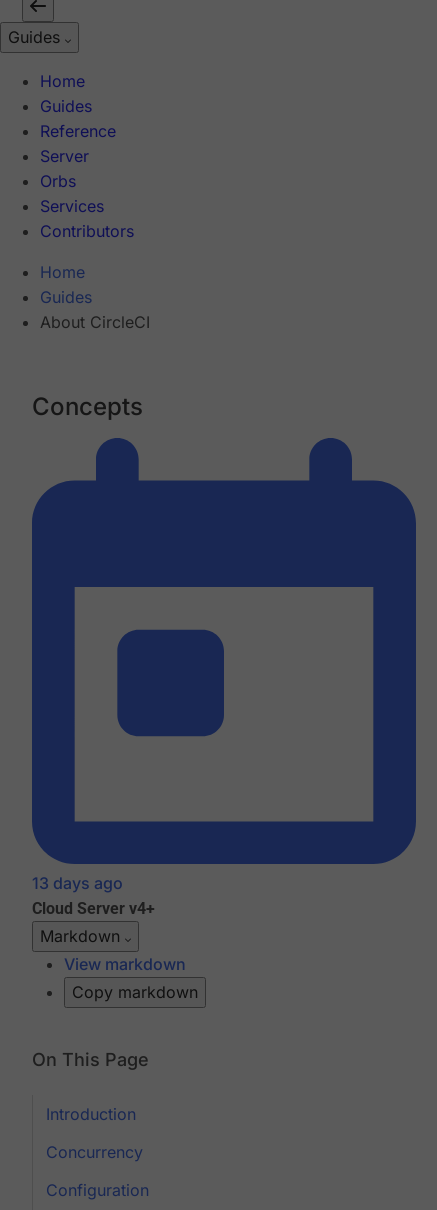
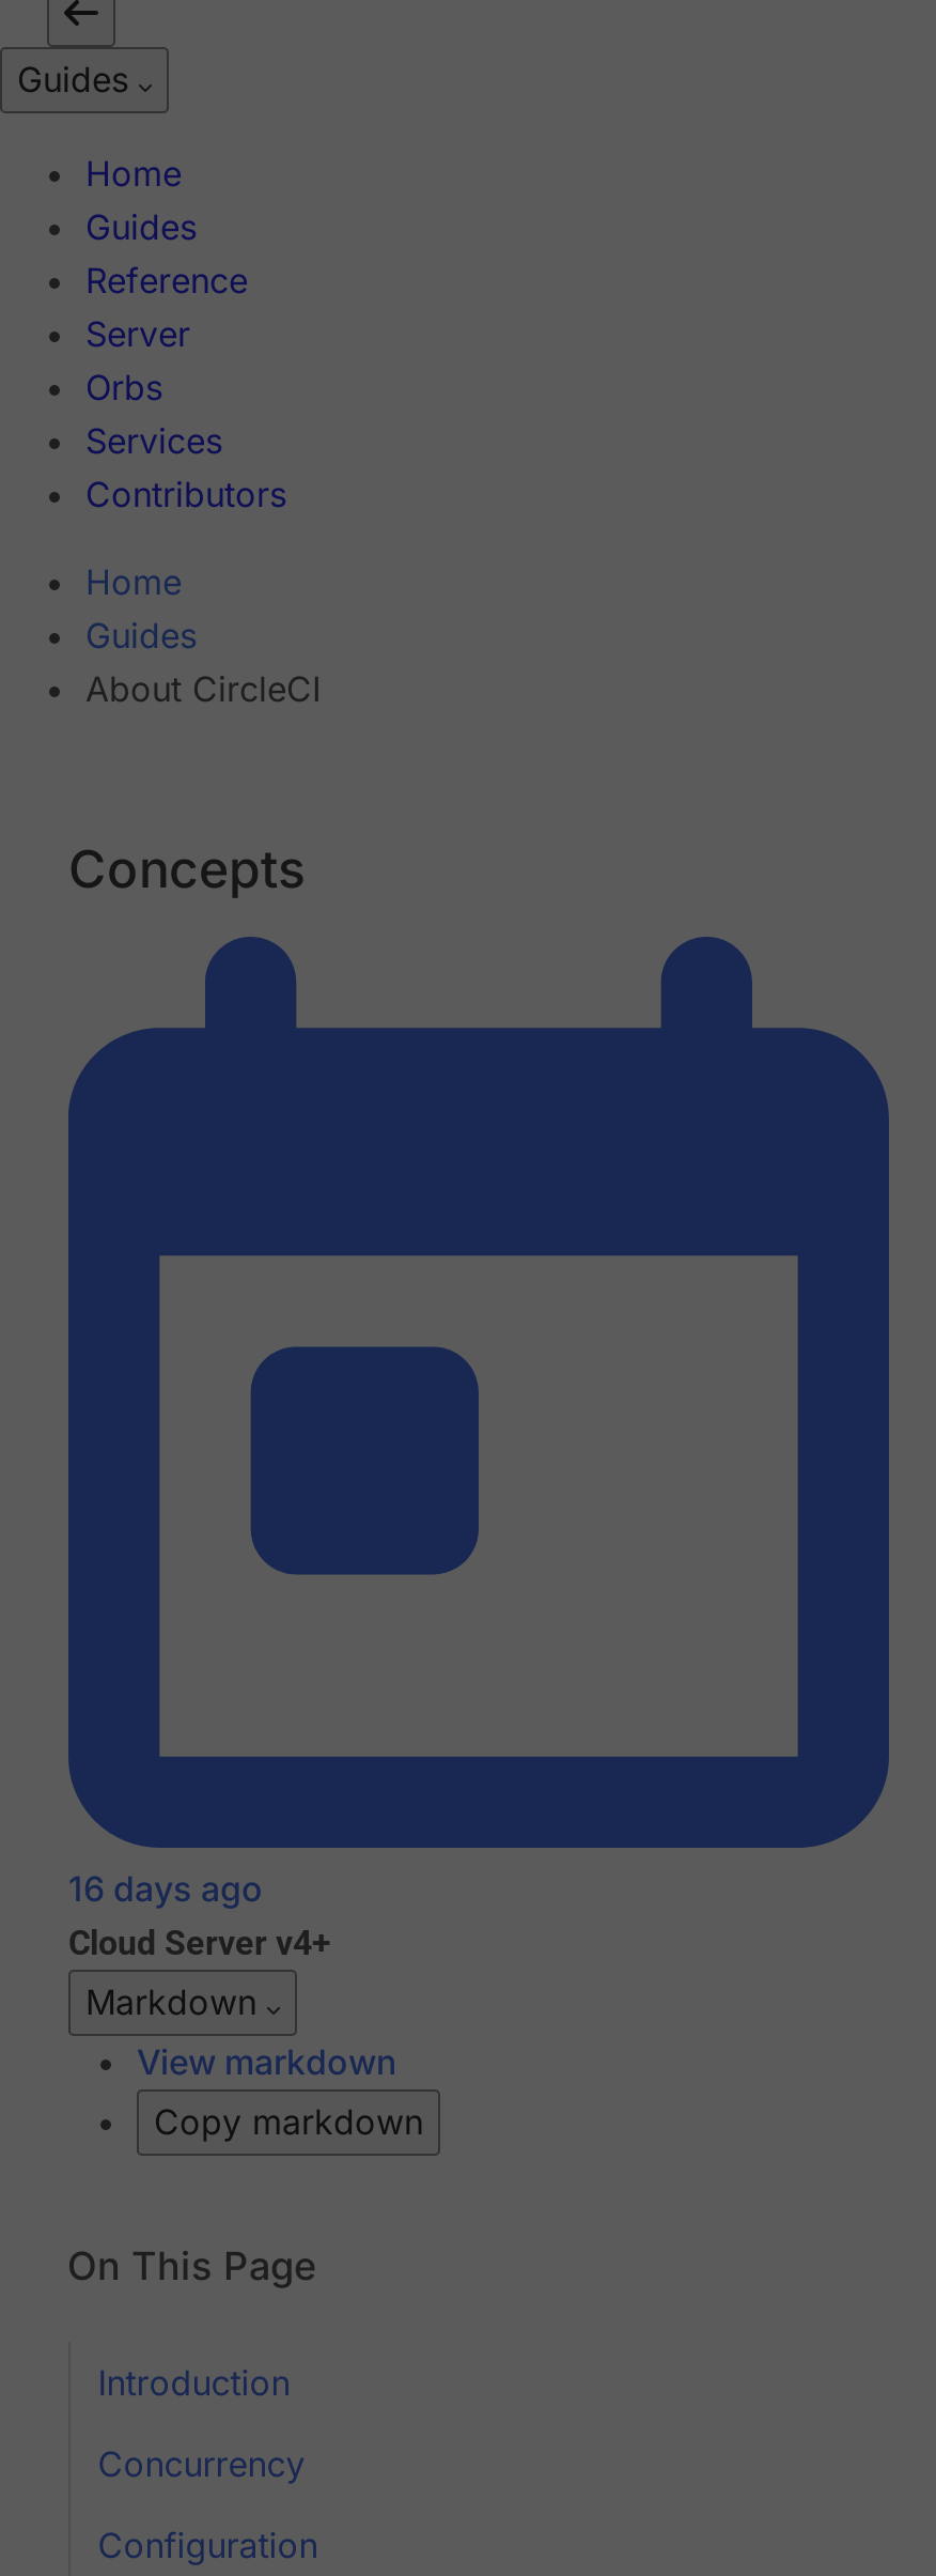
- 13 days ago
+ 16 days ago
